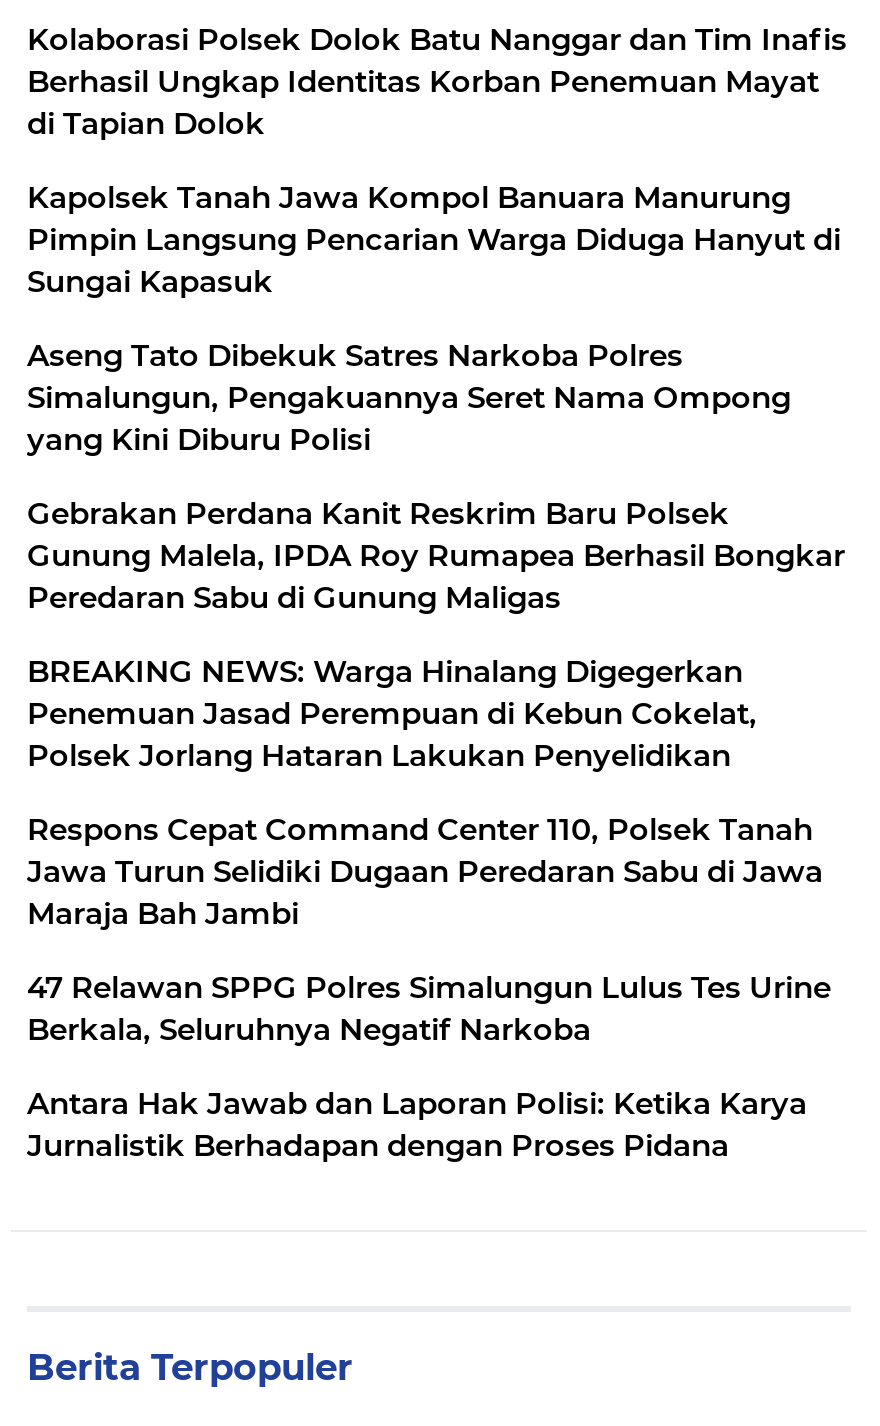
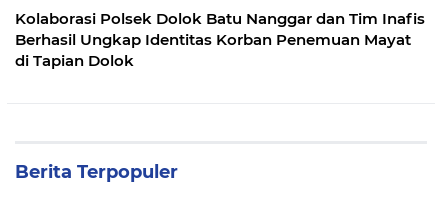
- Kapolsek Tanah Jawa Kompol Banuara Manurung
- Pimpin Langsung Pencarian Warga Diduga Hanyut di
- Sungai Kapasuk
- Aseng Tato Dibekuk Satres Narkoba Polres
- Simalungun, Pengakuannya Seret Nama Ompong
- yang Kini Diburu Polisi
- Gebrakan Perdana Kanit Reskrim Baru Polsek
- Gunung Malela, IPDA Roy Rumapea Berhasil Bongkar
- Peredaran Sabu di Gunung Maligas
- BREAKING NEWS: Warga Hinalang Digegerkan
- Penemuan Jasad Perempuan di Kebun Cokelat,
- Polsek Jorlang Hataran Lakukan Penyelidikan
- Respons Cepat Command Center 110, Polsek Tanah
- Jawa Turun Selidiki Dugaan Peredaran Sabu di Jawa
- Maraja Bah Jambi
- 47 Relawan SPPG Polres Simalungun Lulus Tes Urine
- Berkala, Seluruhnya Negatif Narkoba
- Antara Hak Jawab dan Laporan Polisi: Ketika Karya
- Jurnalistik Berhadapan dengan Proses Pidana
